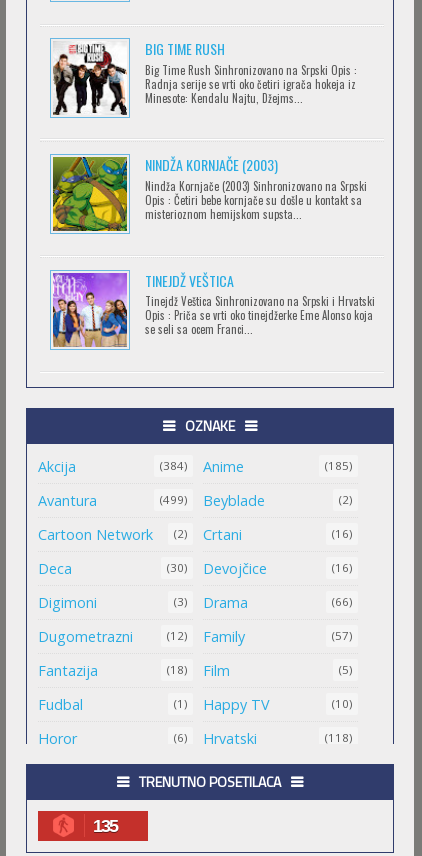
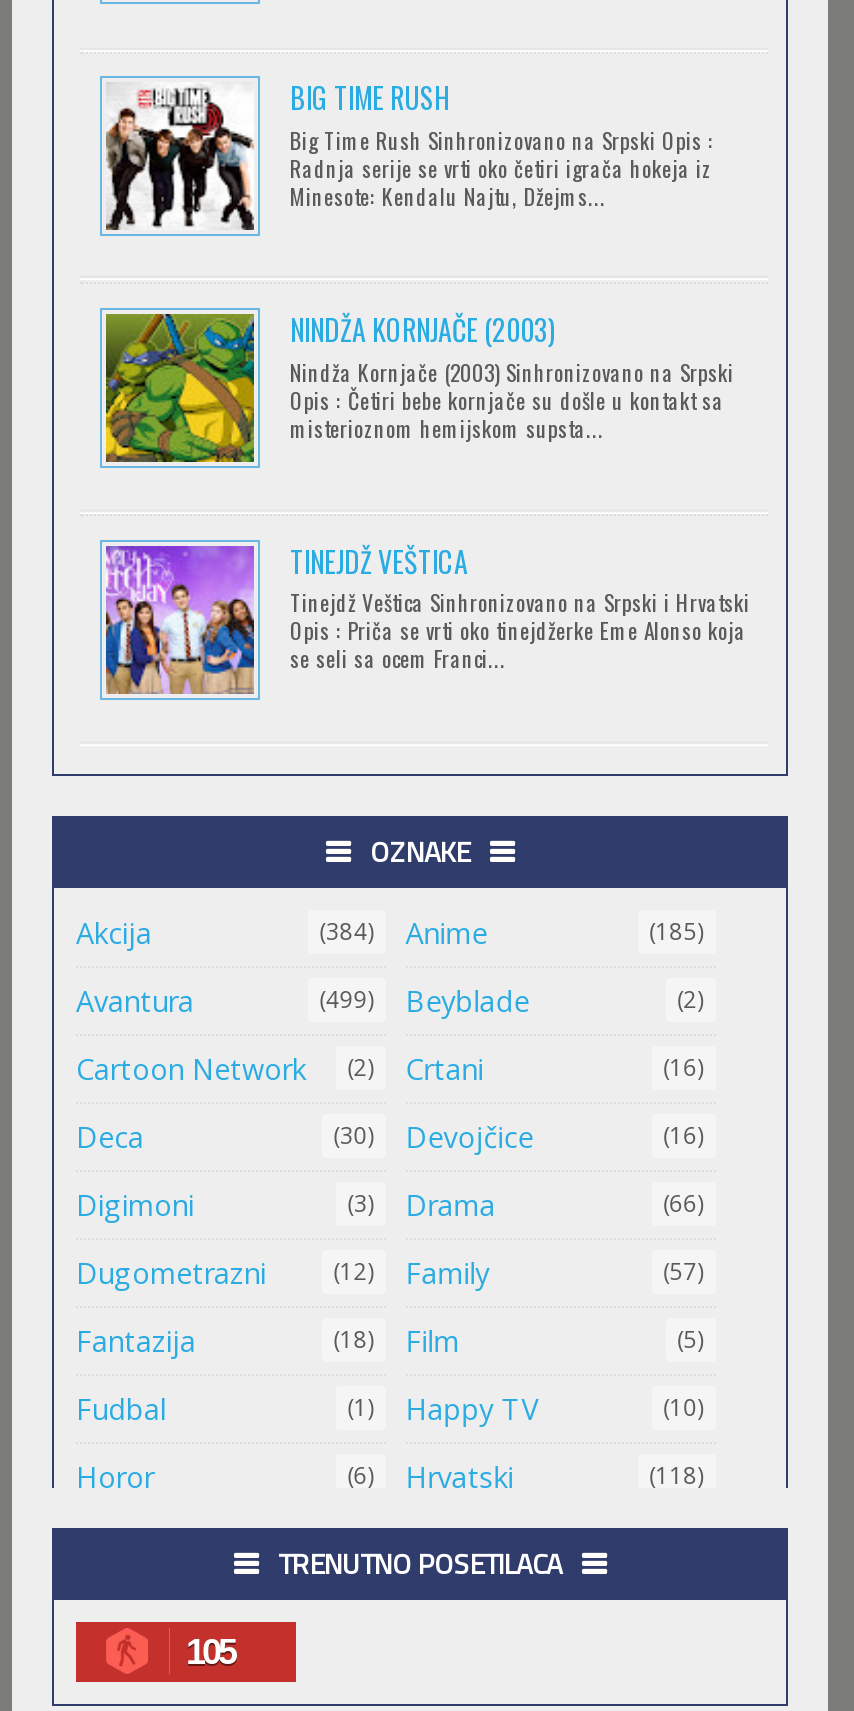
- 135
+ 105
